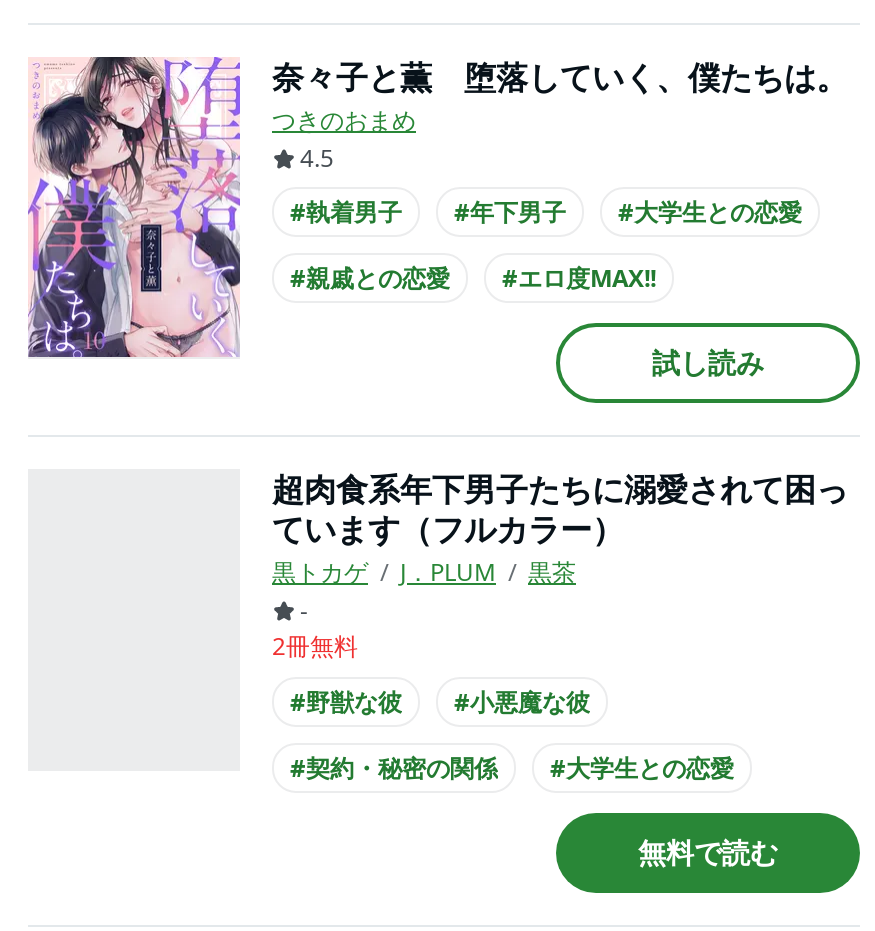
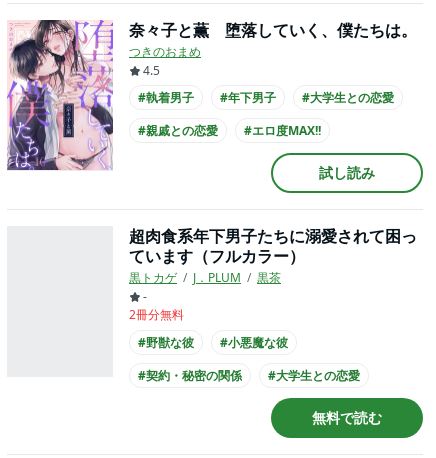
- 2冊無料
+ 2冊分無料
